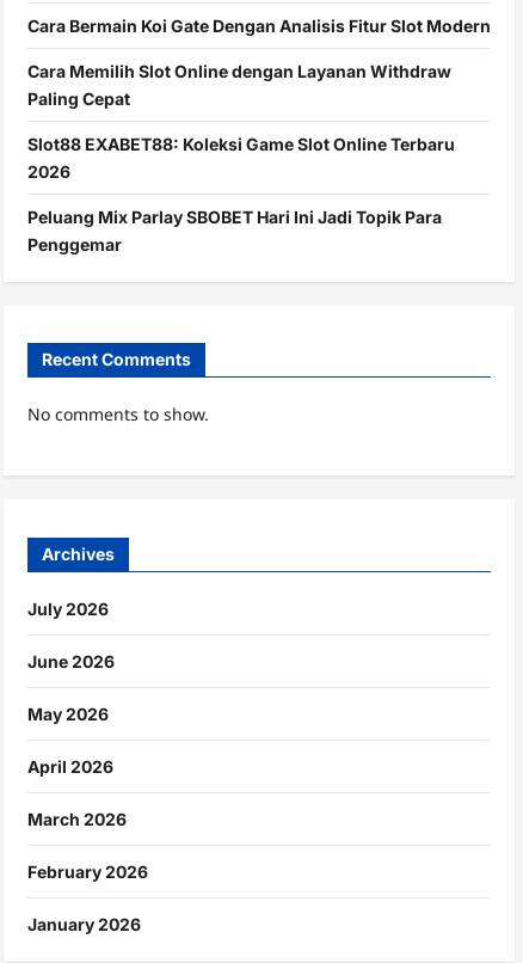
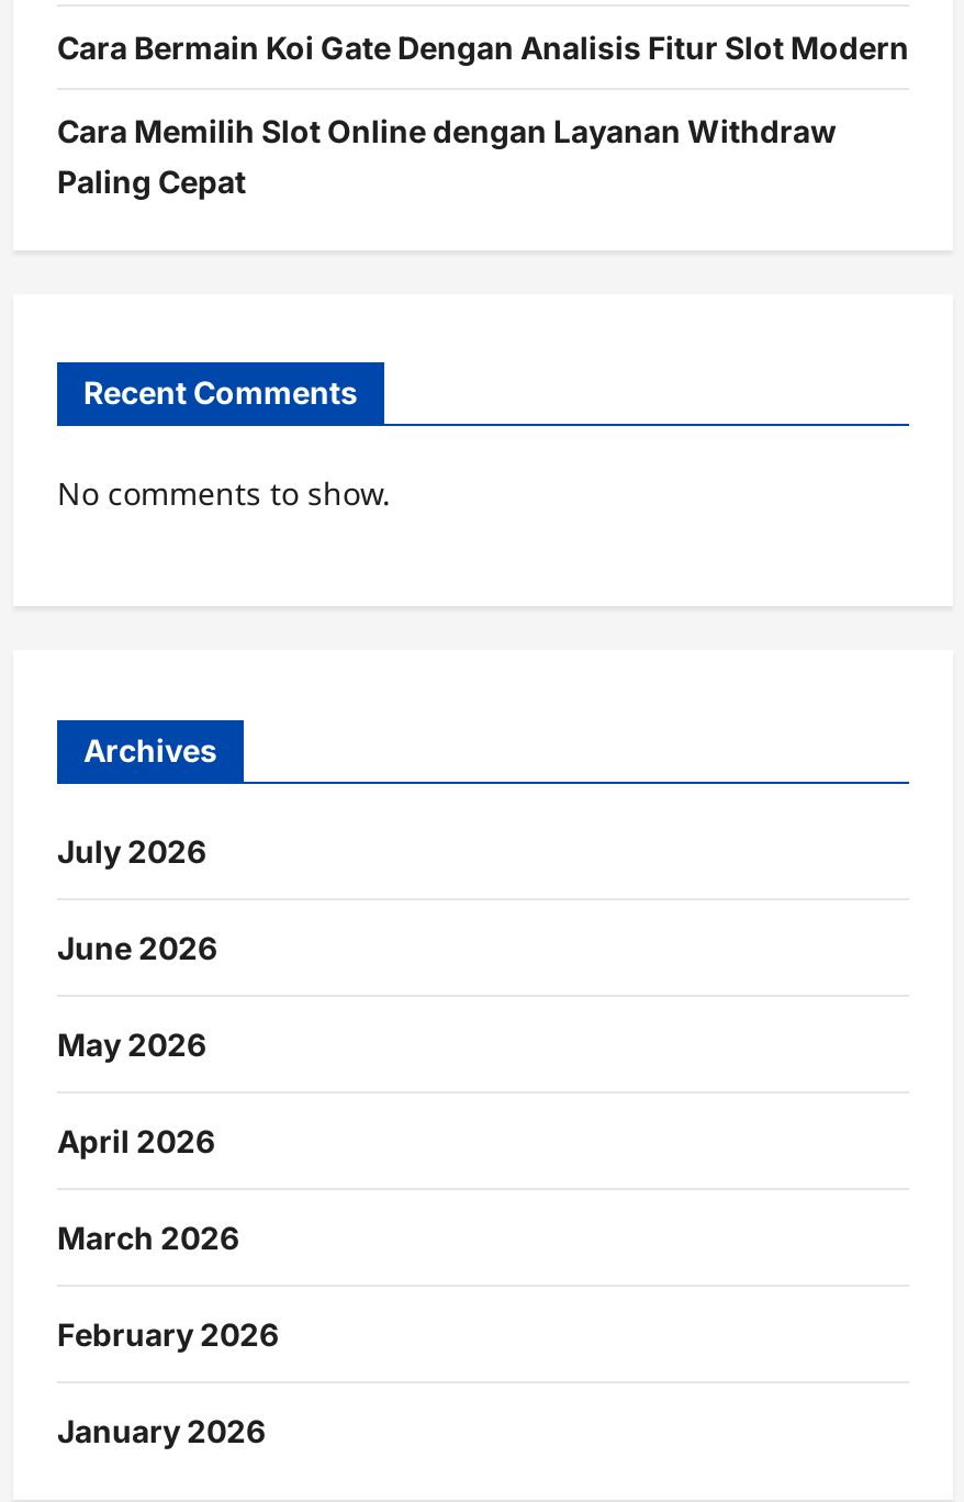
- Slot88 EXABET88: Koleksi Game Slot Online Terbaru
- 2026
- Peluang Mix Parlay SBOBET Hari Ini Jadi Topik Para
- Penggemar
